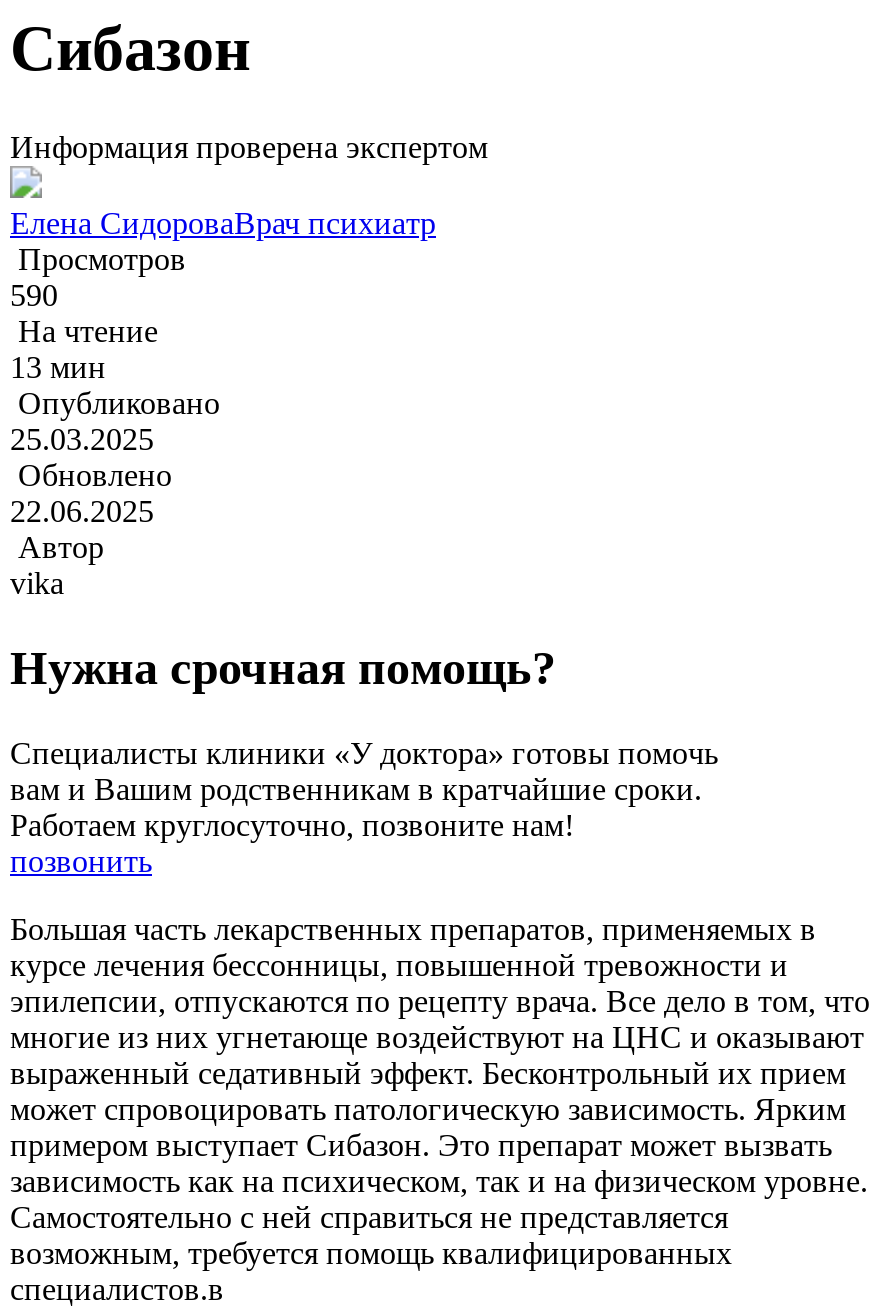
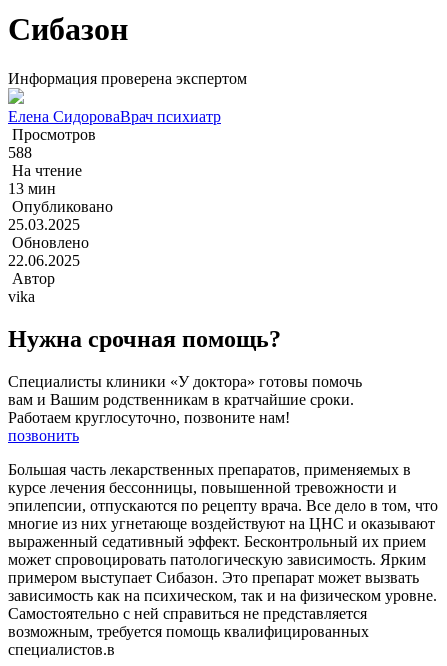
- 590
+ 588
